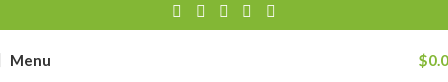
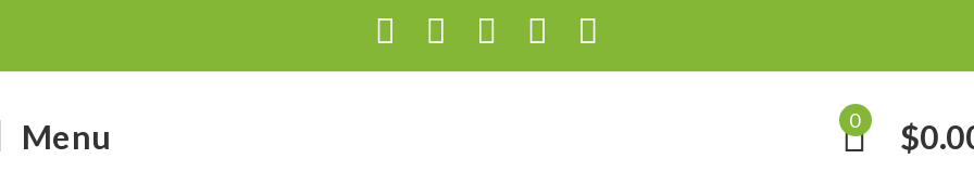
+ 0
